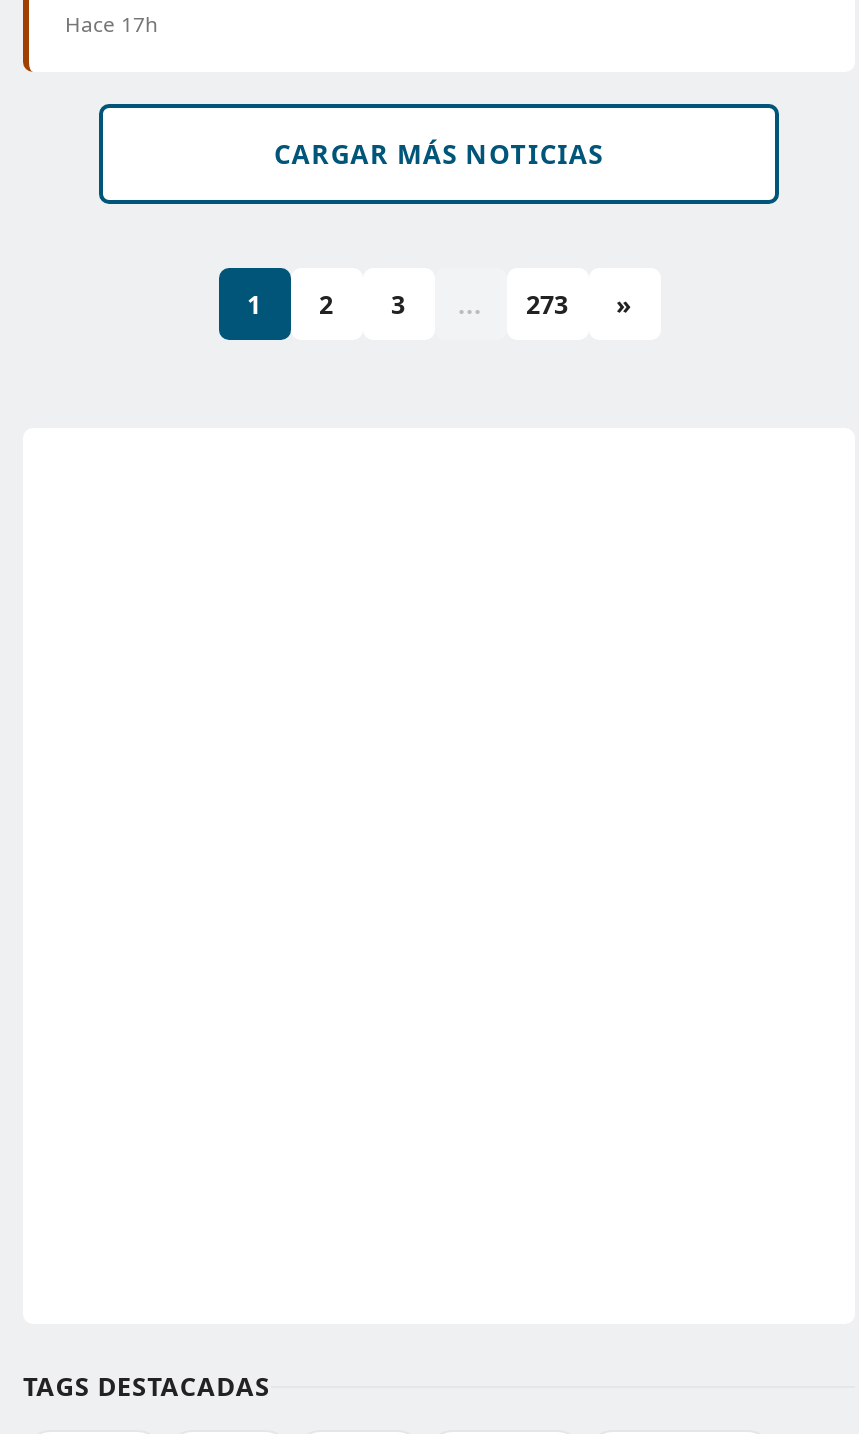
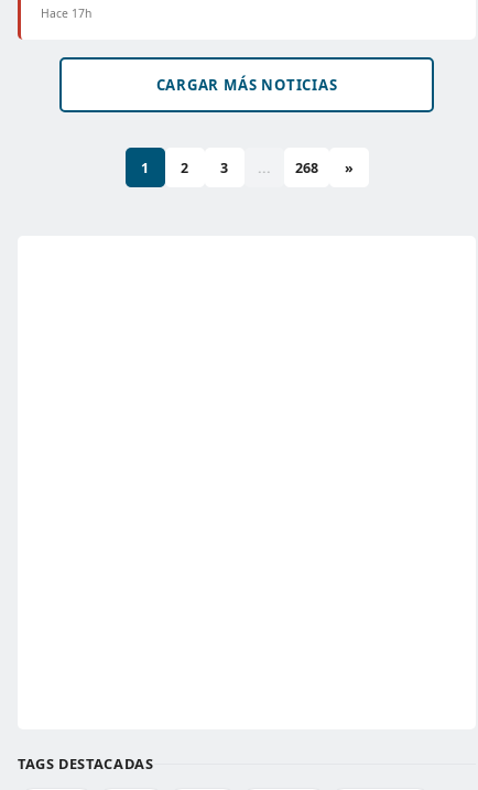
- 273
+ 268
